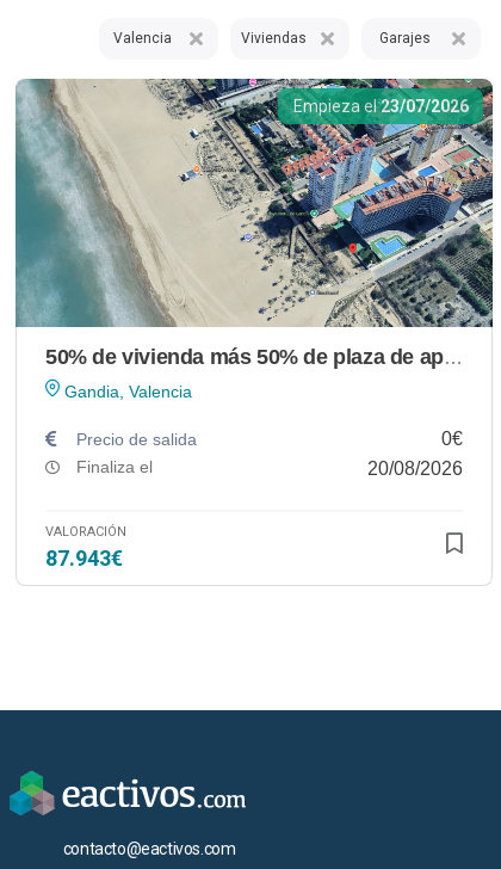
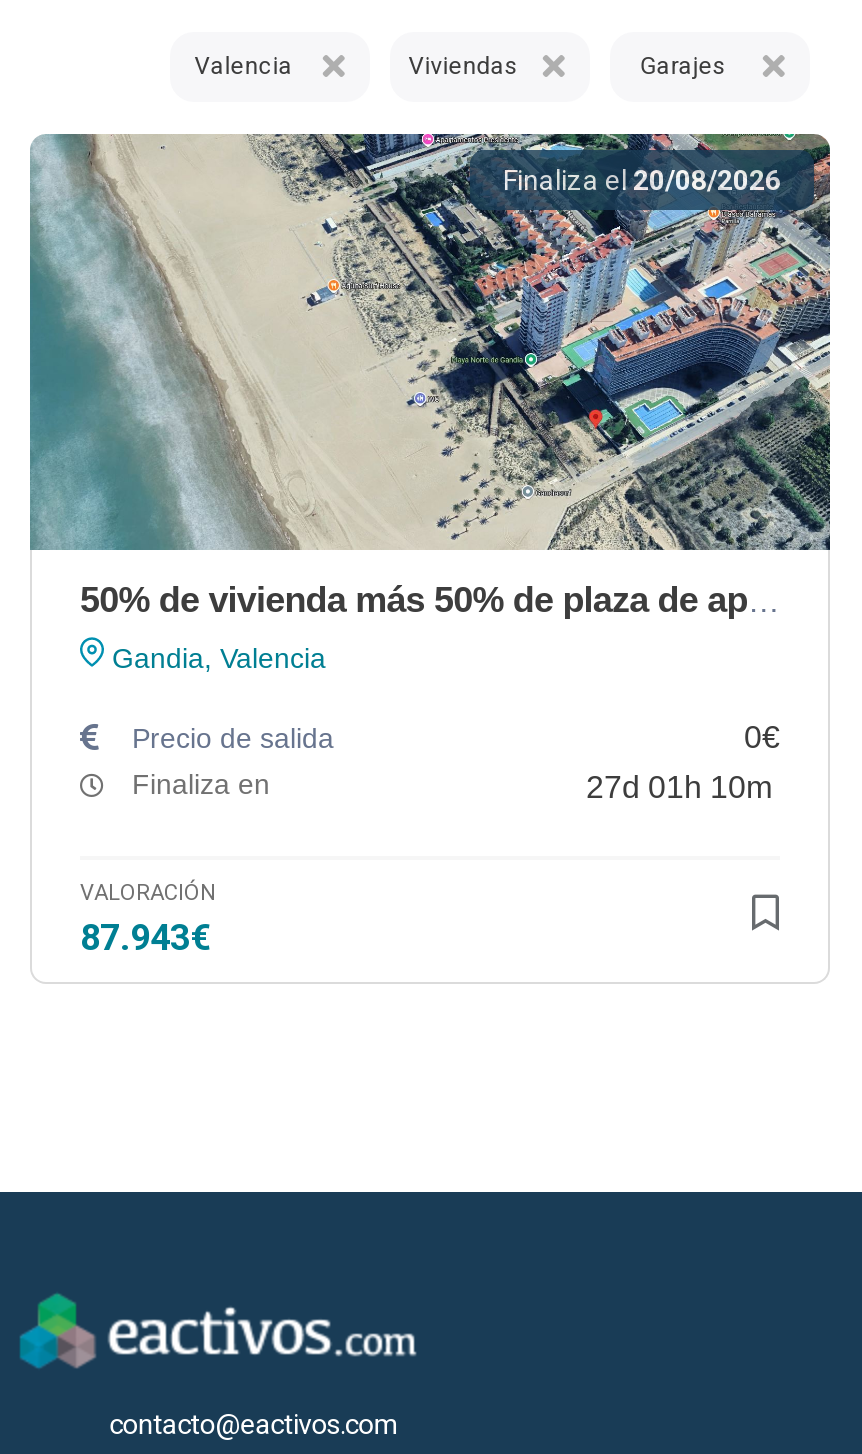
- Empieza el 23/07/2026
+ Finaliza el 20/08/2026

- Finaliza el
- 20/08/2026
+ Finaliza en
+ 27d 01h 10m
